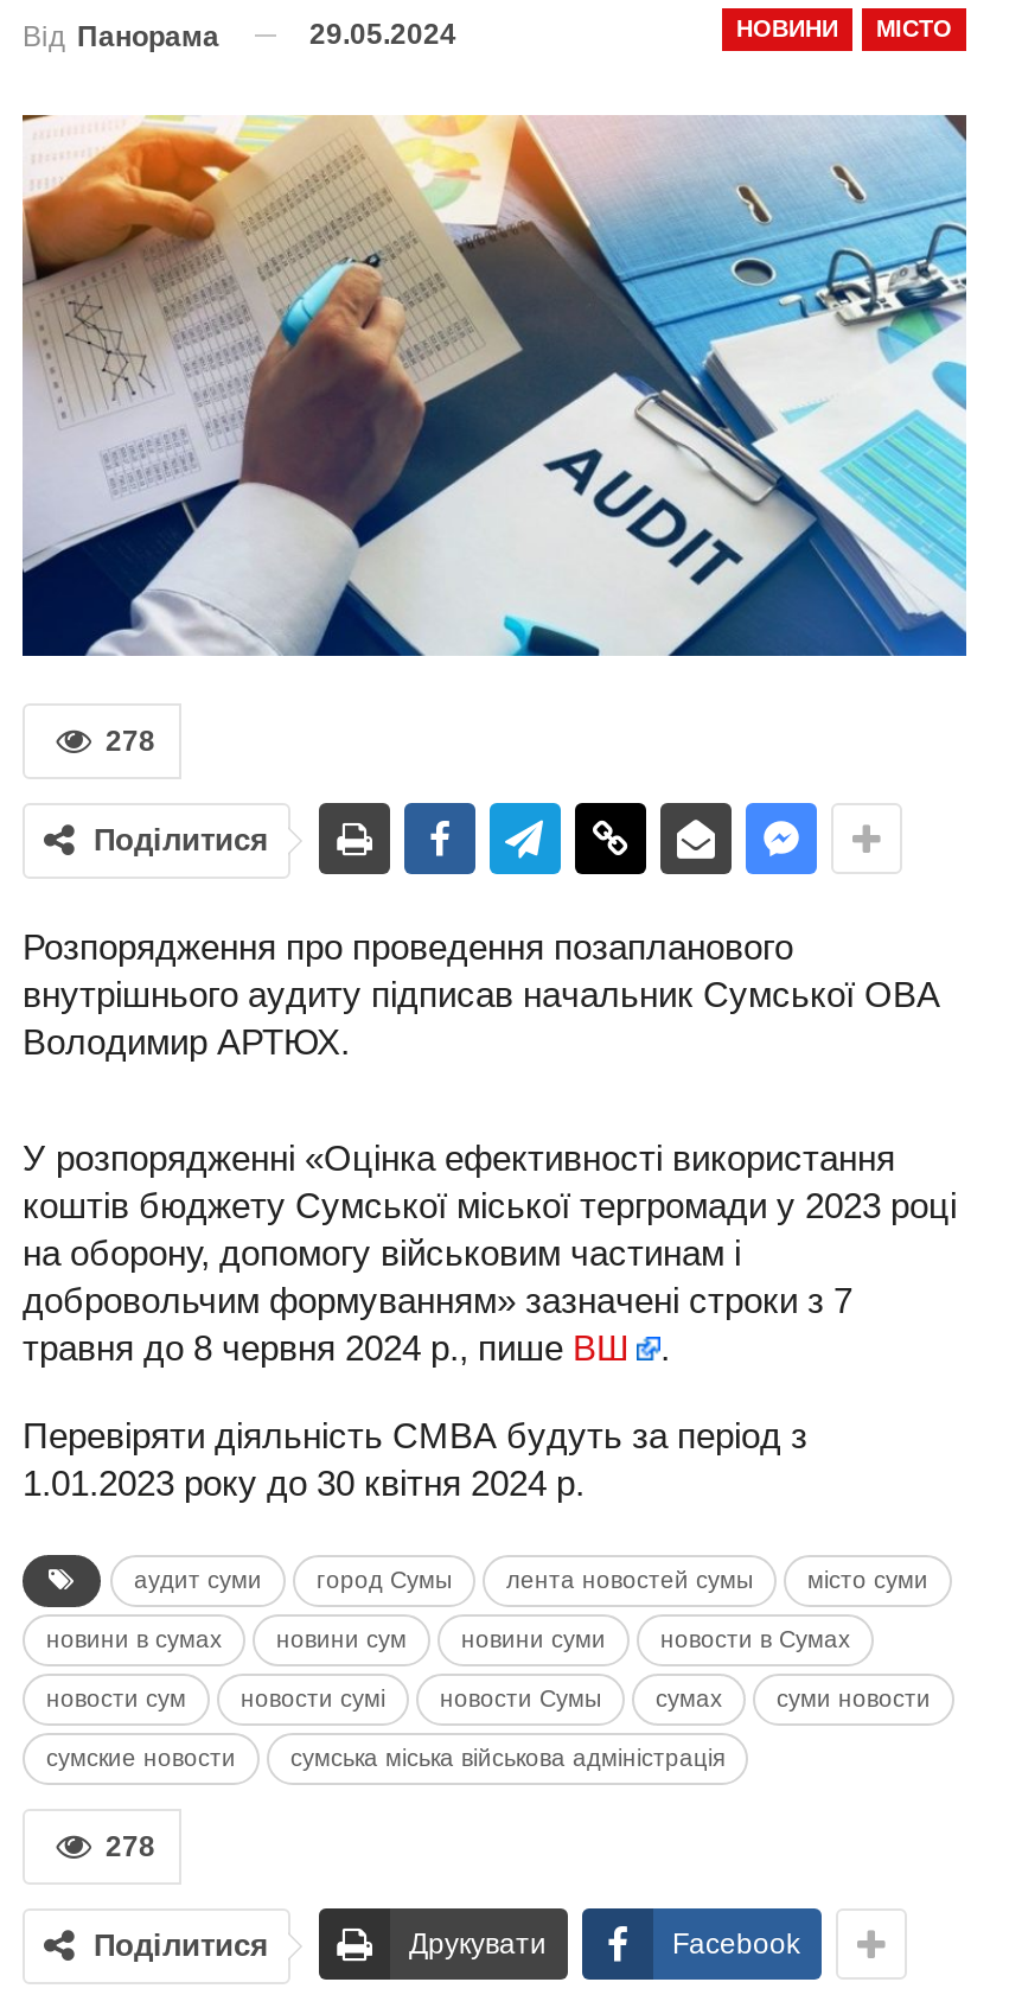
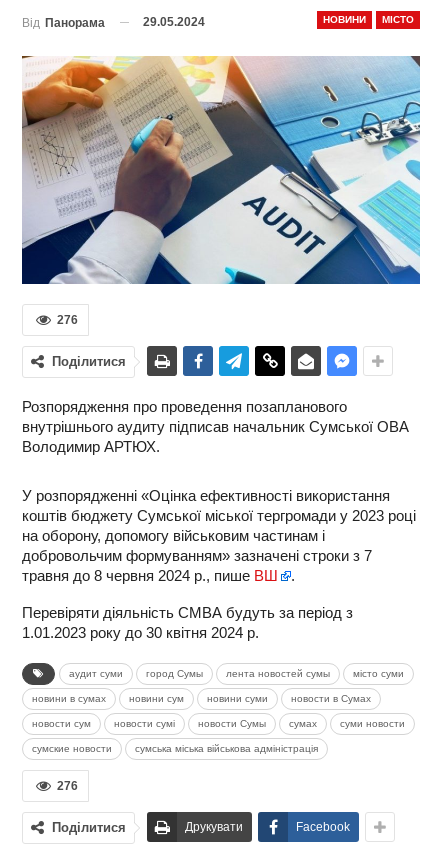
- 278
+ 276

- 278
+ 276
